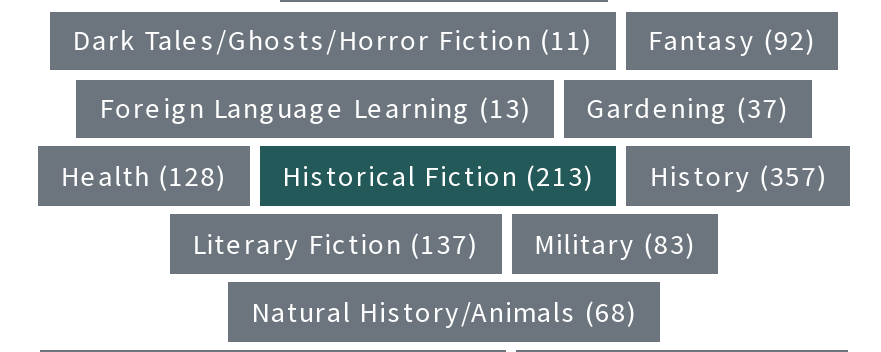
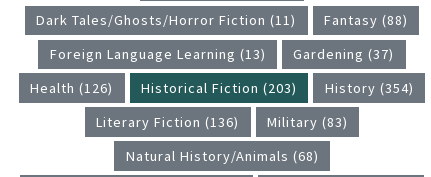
- Dark Tales/Ghosts/Horror Fiction (11) Fantasy (92)
+ Dark Tales/Ghosts/Horror Fiction (11) Fantasy (88)

- Health (128)
+ Health (126)

- Historical Fiction (213)
+ Historical Fiction (203)

- History (357)
+ History (354)

- Literary Fiction (137)
+ Literary Fiction (136)
